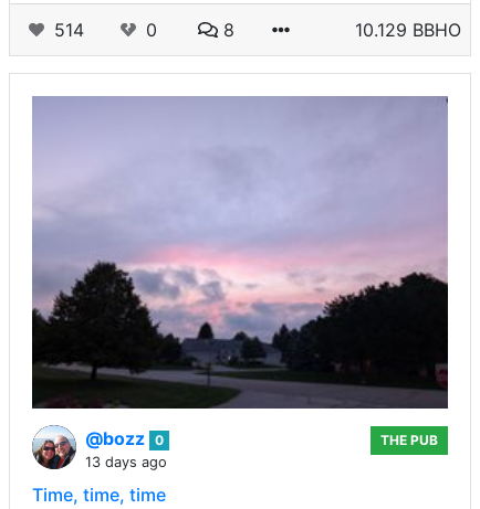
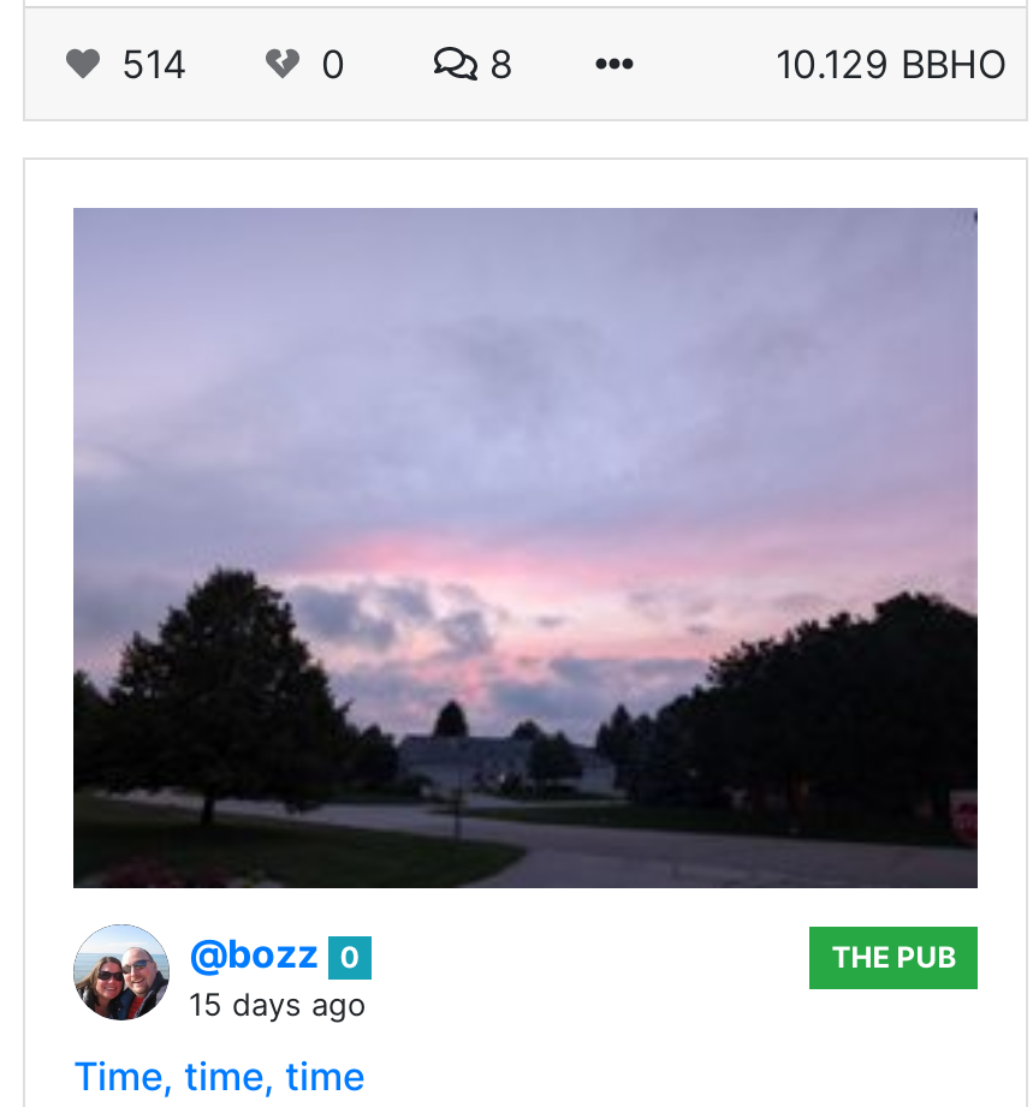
- 13 days ago
+ 15 days ago
